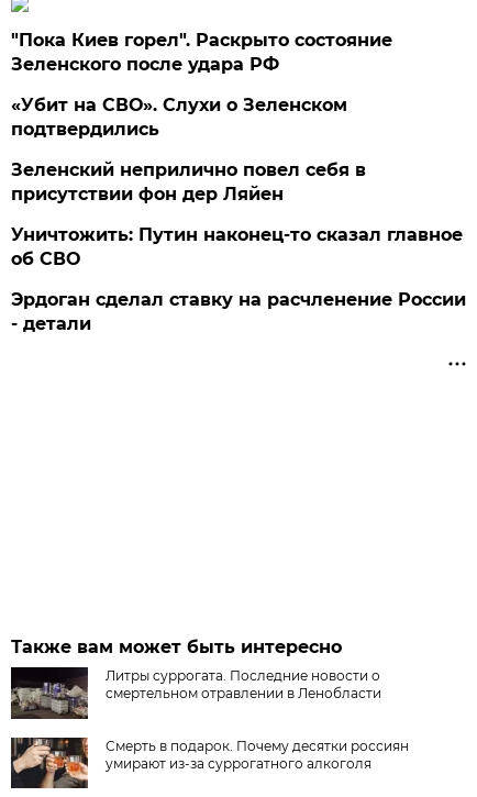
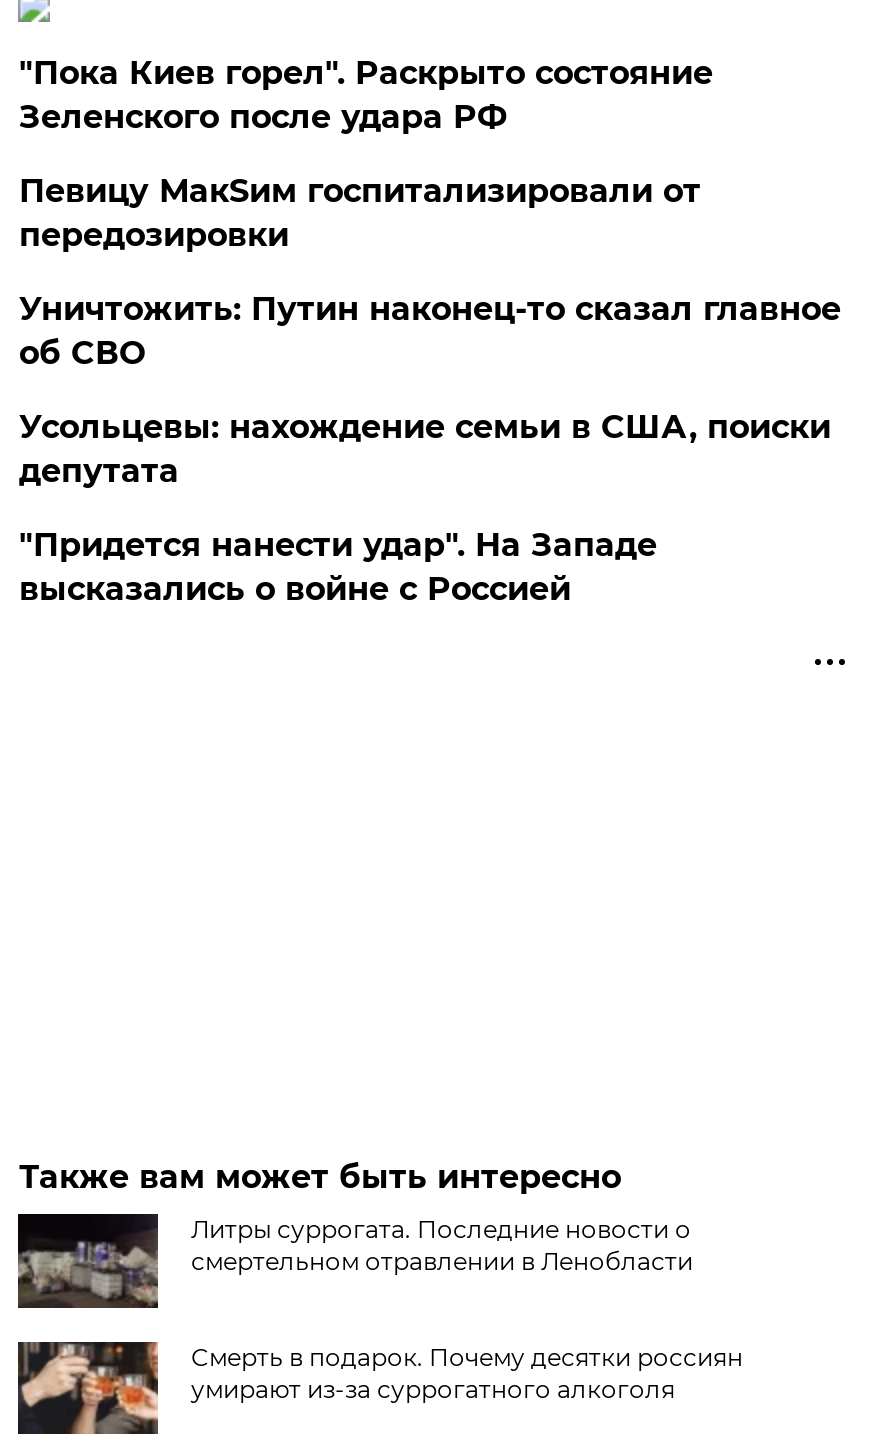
- «Убит на СВО». Слухи о Зеленском
- подтвердились
- Зеленский неприлично повел cебя в
- присутствии фон дер Ляйен
+ Певицу МакSим госпитализировали от
+ передозировки

moved up: Уничтожить: Путин наконец-то сказал главное | об СВО

- Эрдоган сделал ставку на расчленение России
- - детали
+ Усольцевы: нахождение семьи в США, поиски
+ депутата
+ "Придется нанести удар". На Западе
+ высказались о войне с Россией
